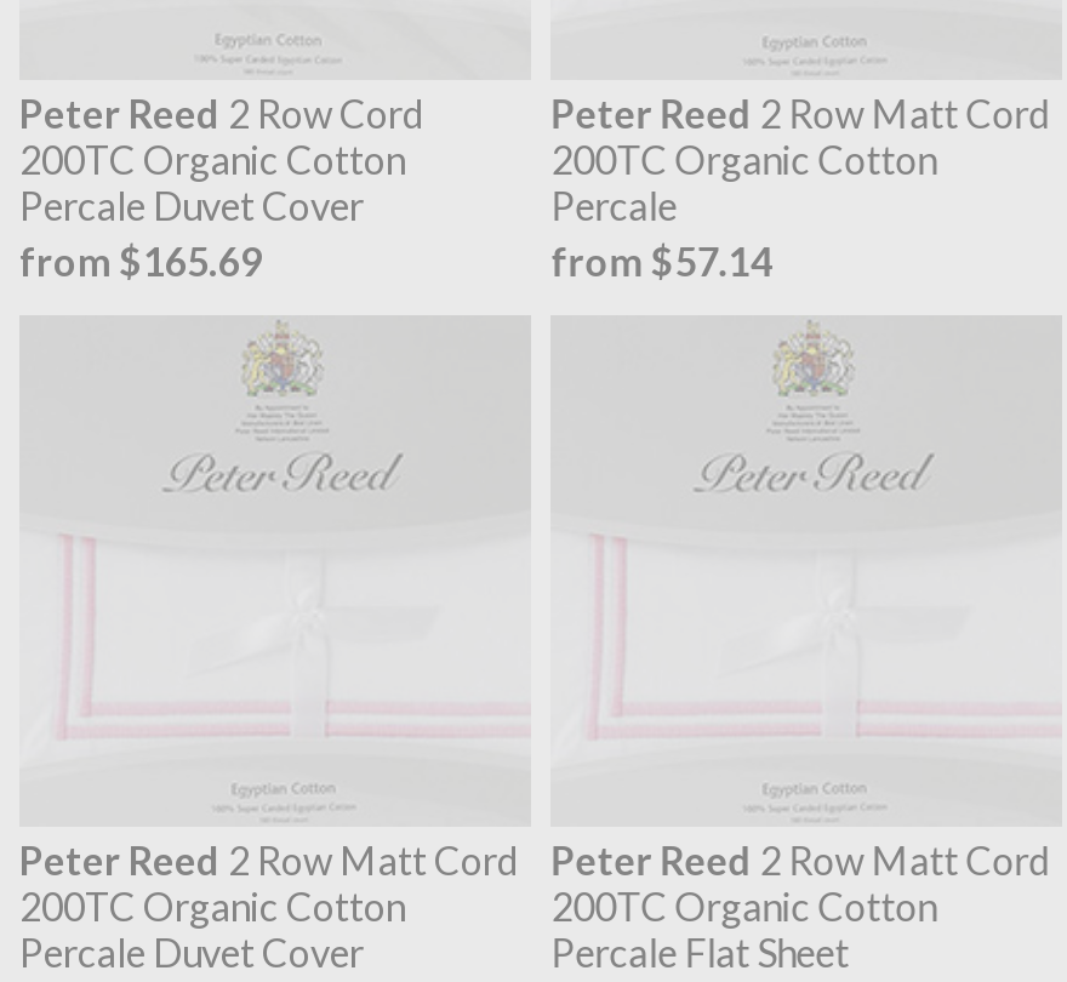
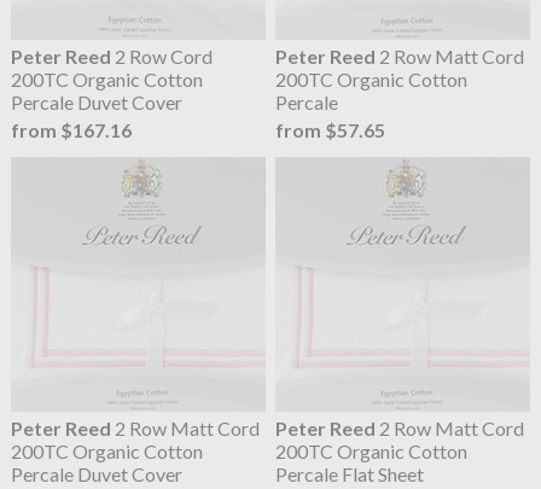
- from $165.69
+ from $167.16

- from $57.14
+ from $57.65
